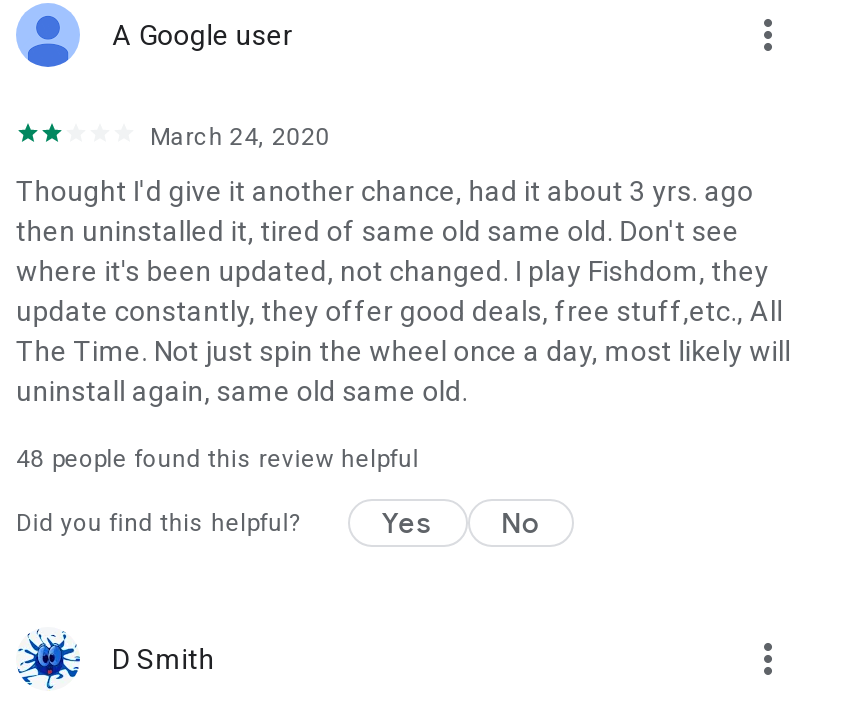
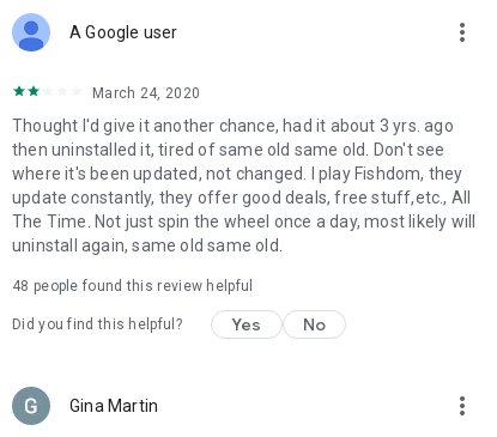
- [image]
- D Smith
+ [image]
+ Gina Martin
